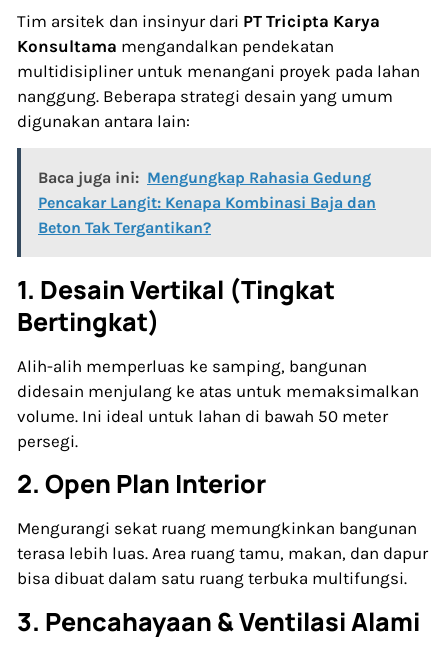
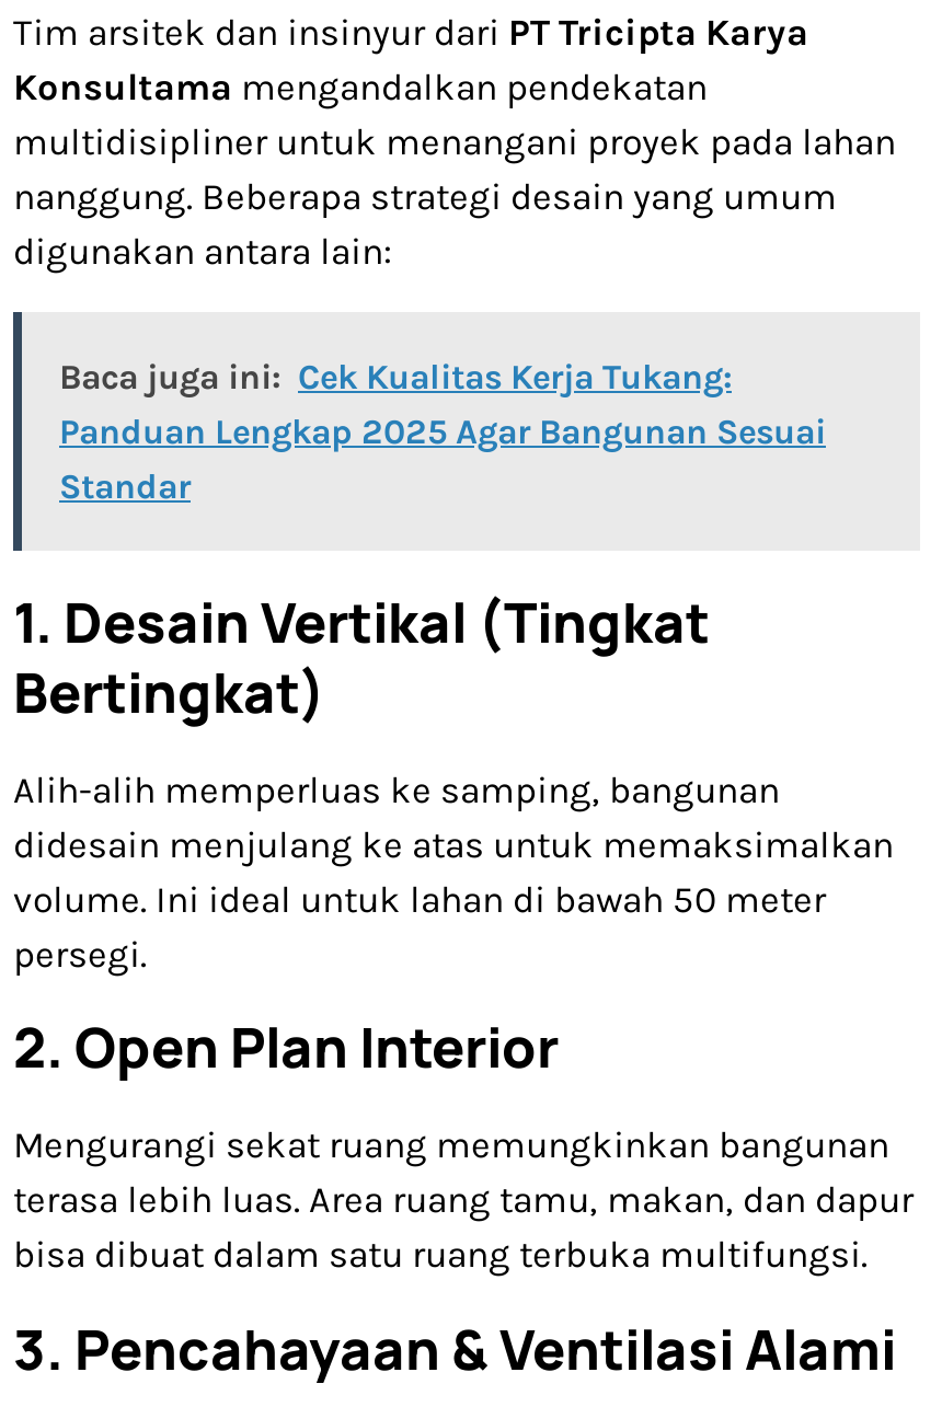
- Baca juga ini: Mengungkap Rahasia Gedung
- Pencakar Langit: Kenapa Kombinasi Baja dan
- Beton Tak Tergantikan?
+ Baca juga ini: Cek Kualitas Kerja Tukang:
+ Panduan Lengkap 2025 Agar Bangunan Sesuai
+ Standar
